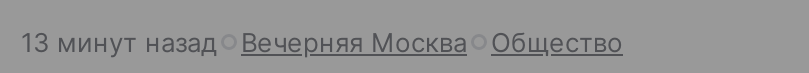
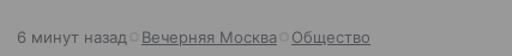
- 13 минут назад Вечерняя Москва Общество
+ 6 минут назад Вечерняя Москва Общество
